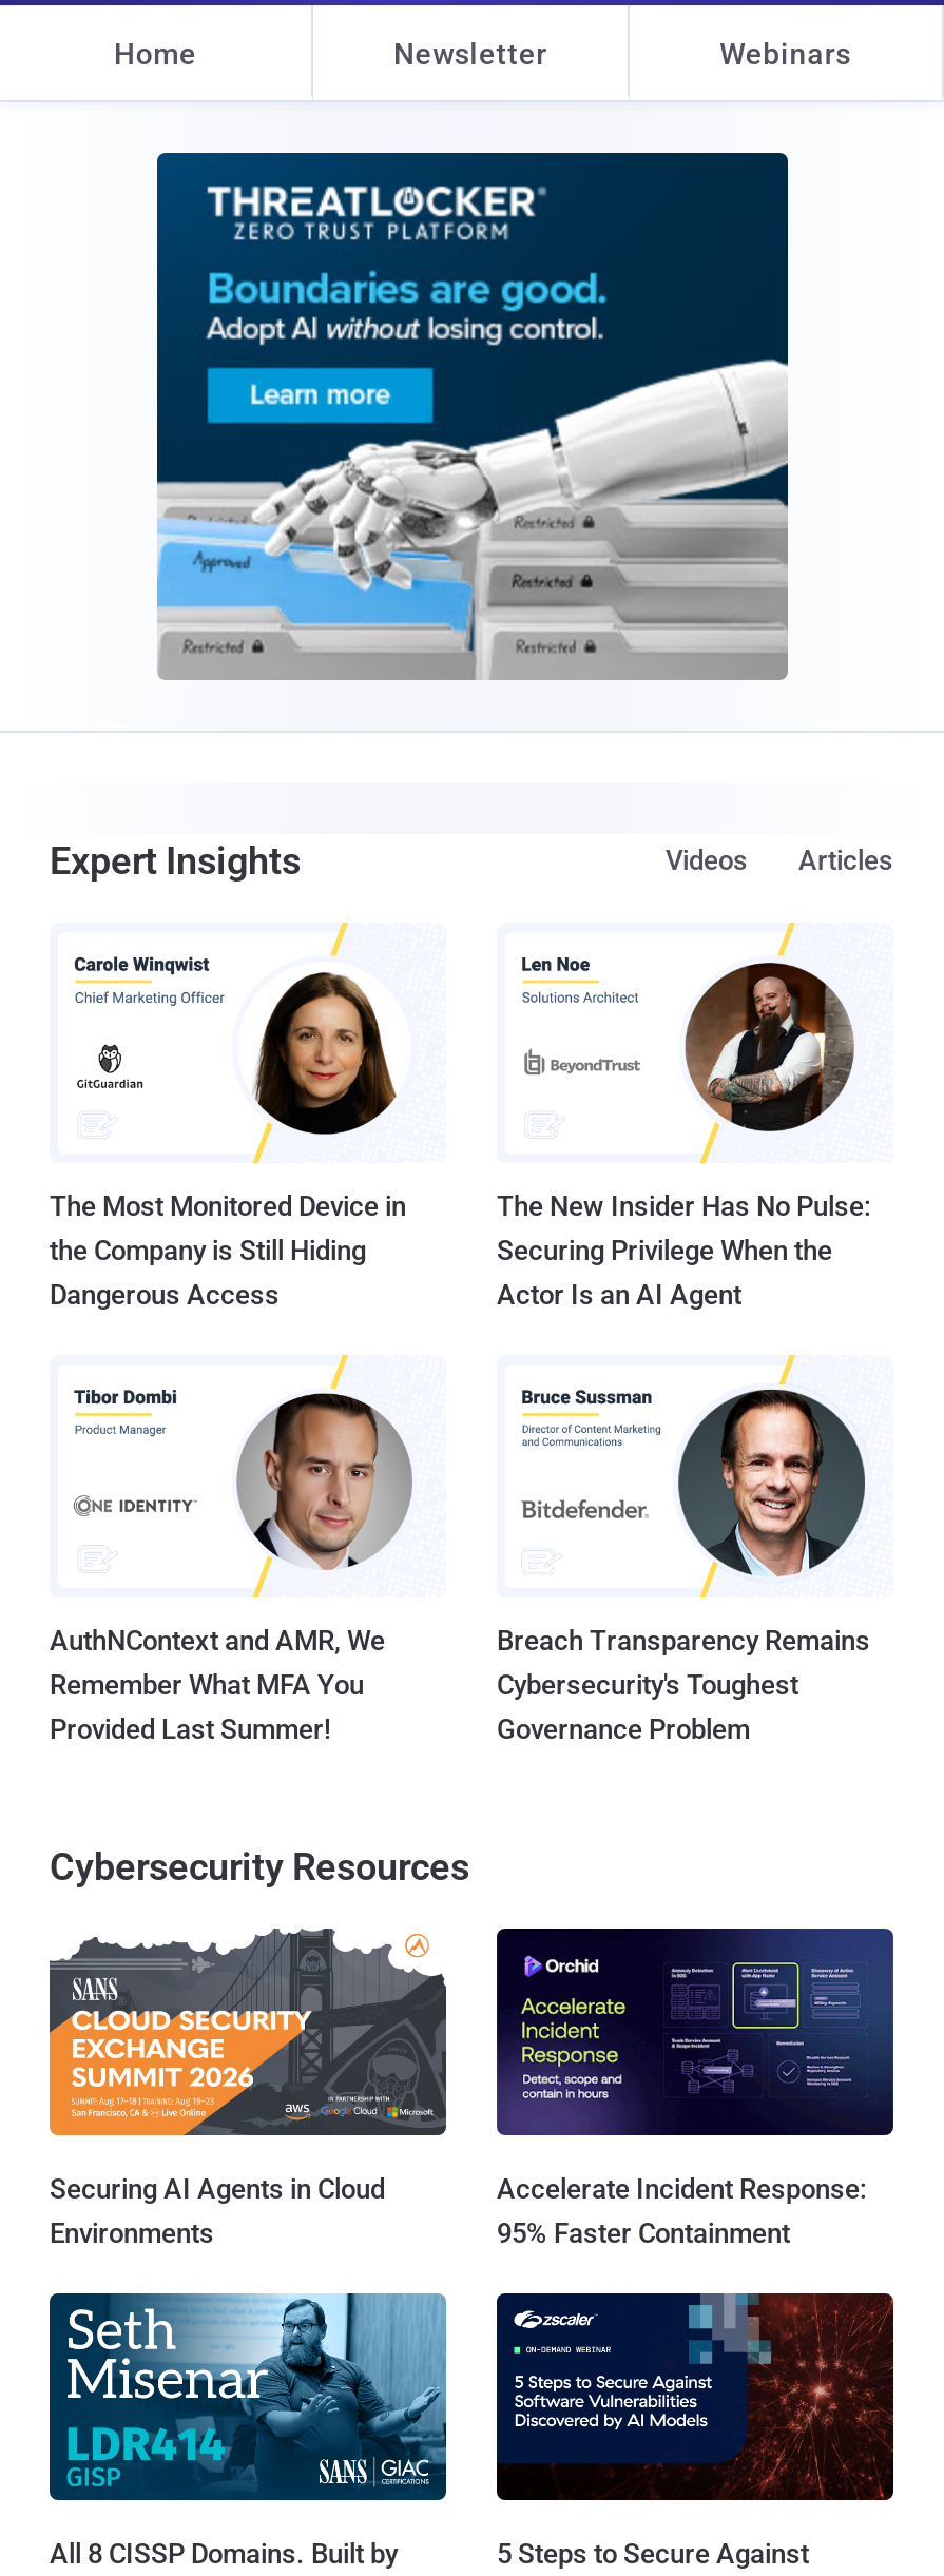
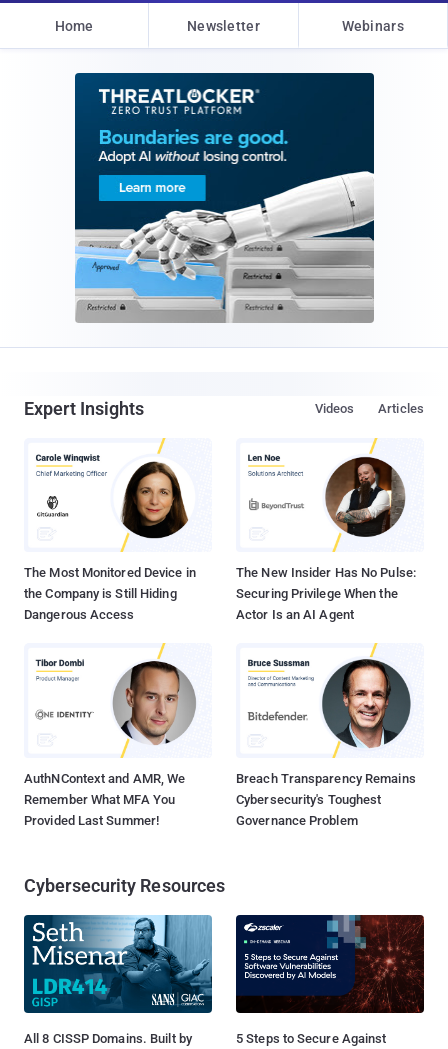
- [image]
- Securing AI Agents in Cloud
- Environments

- [image]
- Accelerate Incident Response:
- 95% Faster Containment
